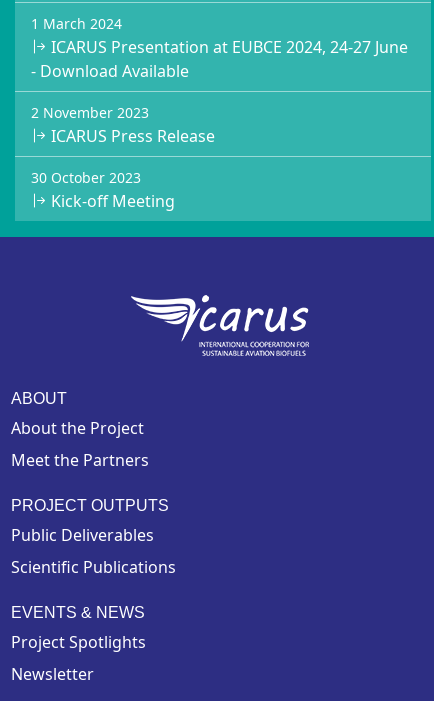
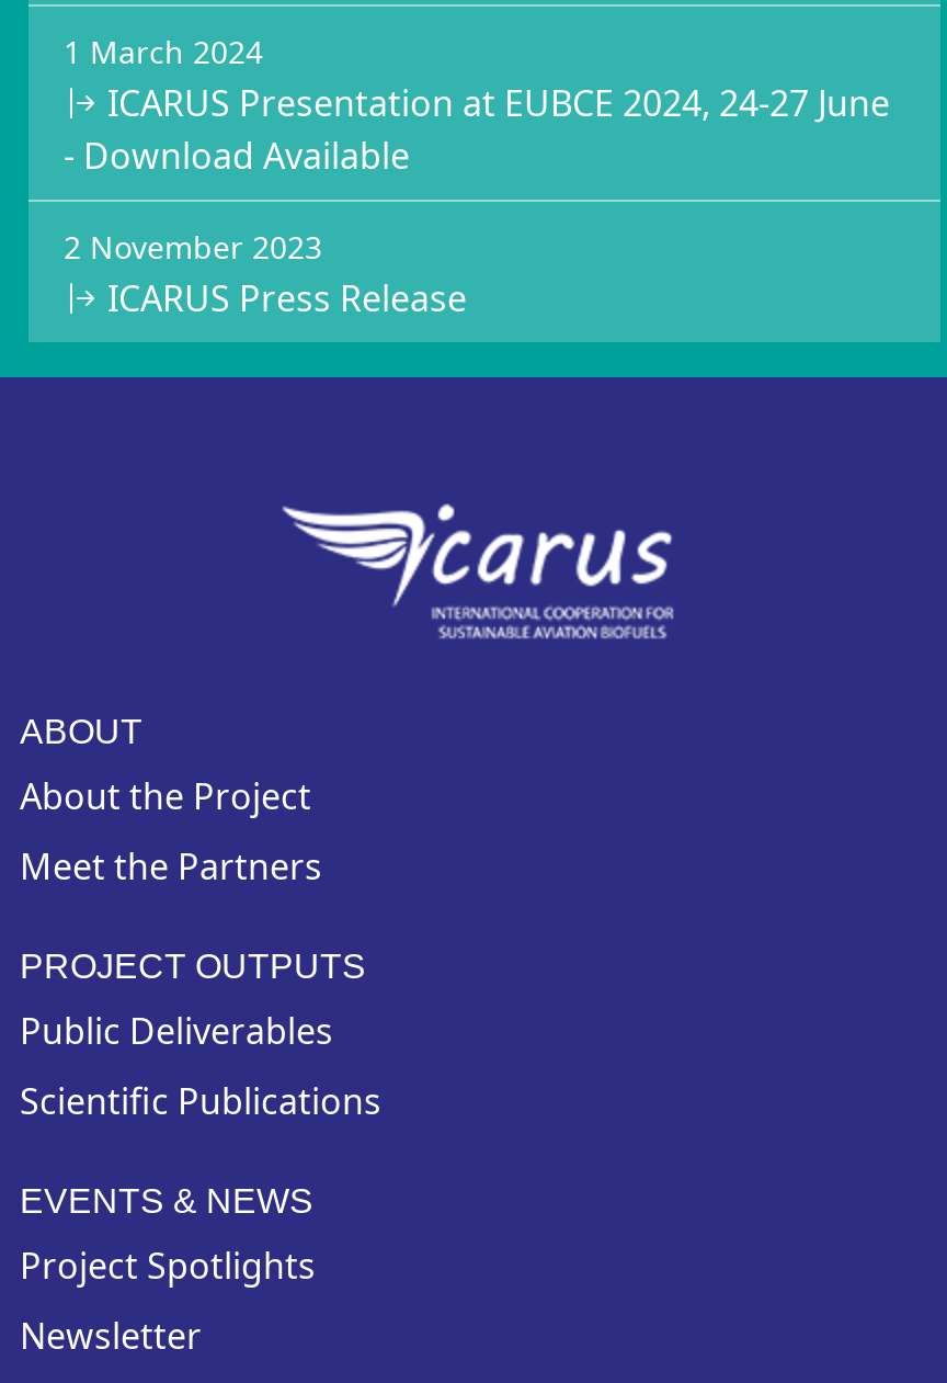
- 30 October 2023
- Kick-off Meeting
